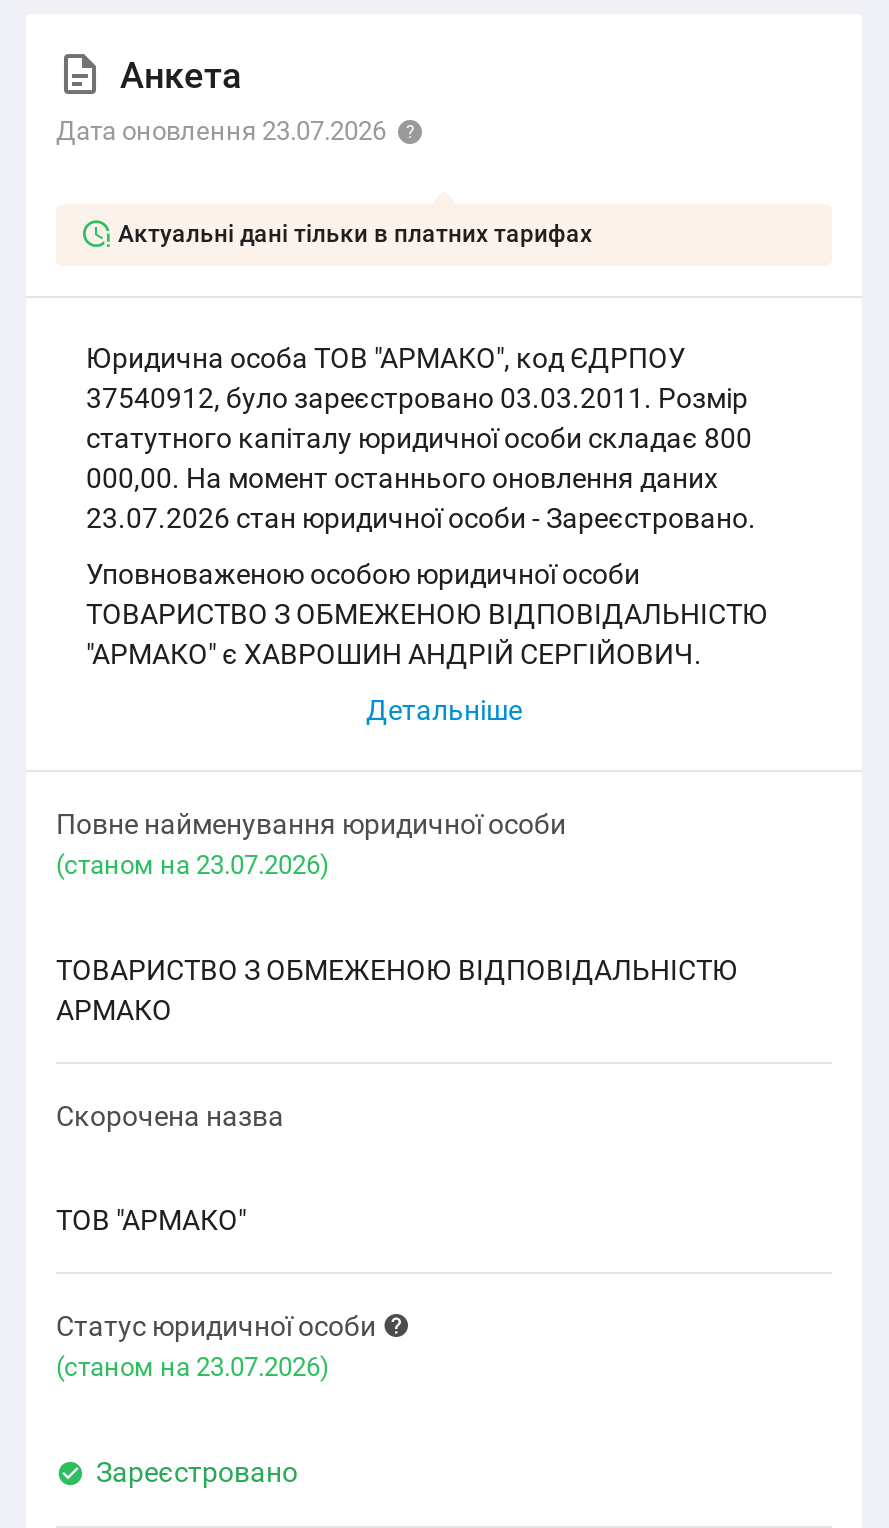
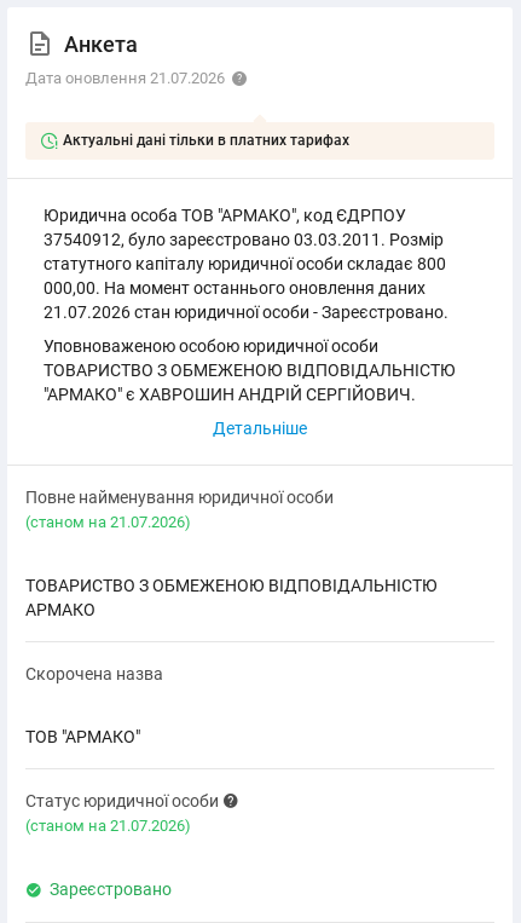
- Дата оновлення 23.07.2026
+ Дата оновлення 21.07.2026

- 23.07.2026 стан юридичної особи - Зареєстровано.
+ 21.07.2026 стан юридичної особи - Зареєстровано.

- (cтаном на 23.07.2026)
+ (cтаном на 21.07.2026)

- (cтаном на 23.07.2026)
+ (cтаном на 21.07.2026)
